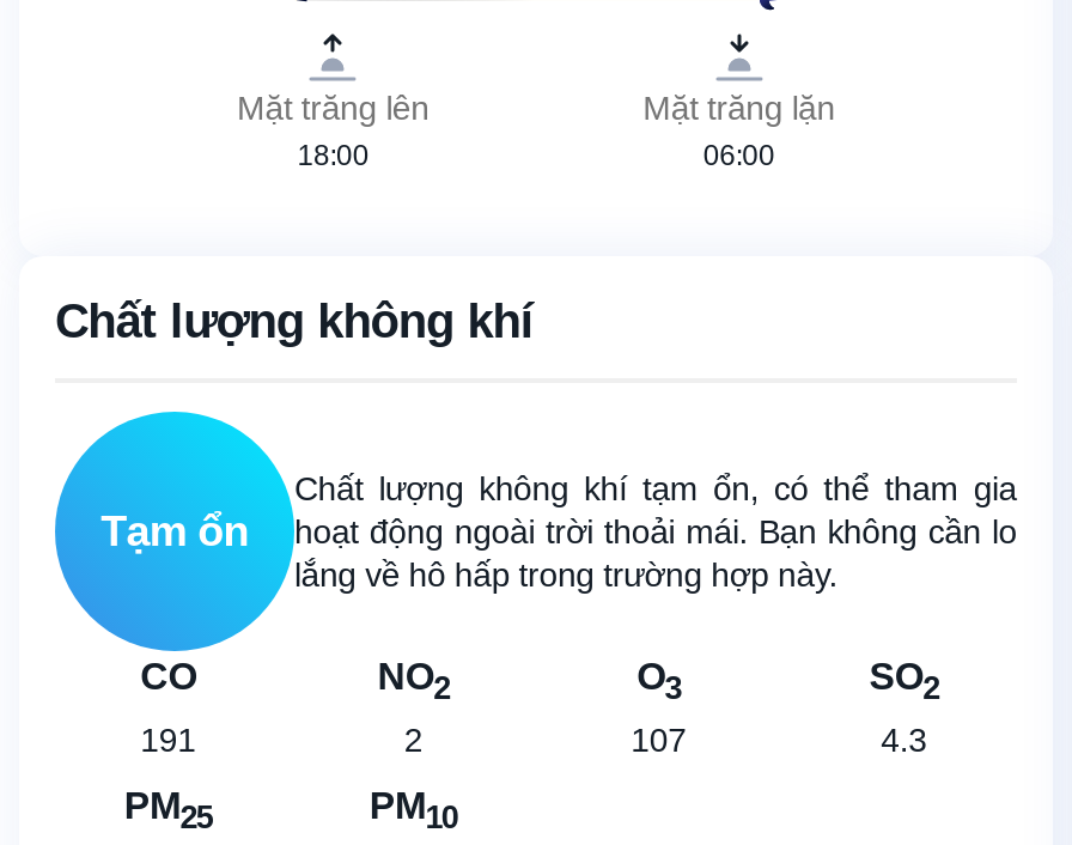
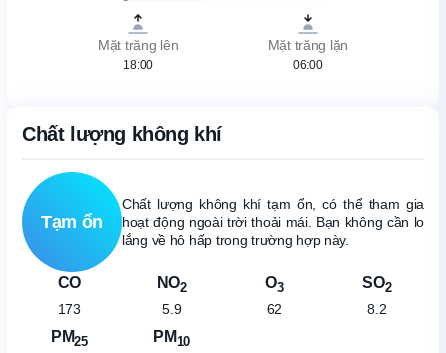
- 191
+ 173

- 2
+ 5.9

- 107
+ 62

- 4.3
+ 8.2
